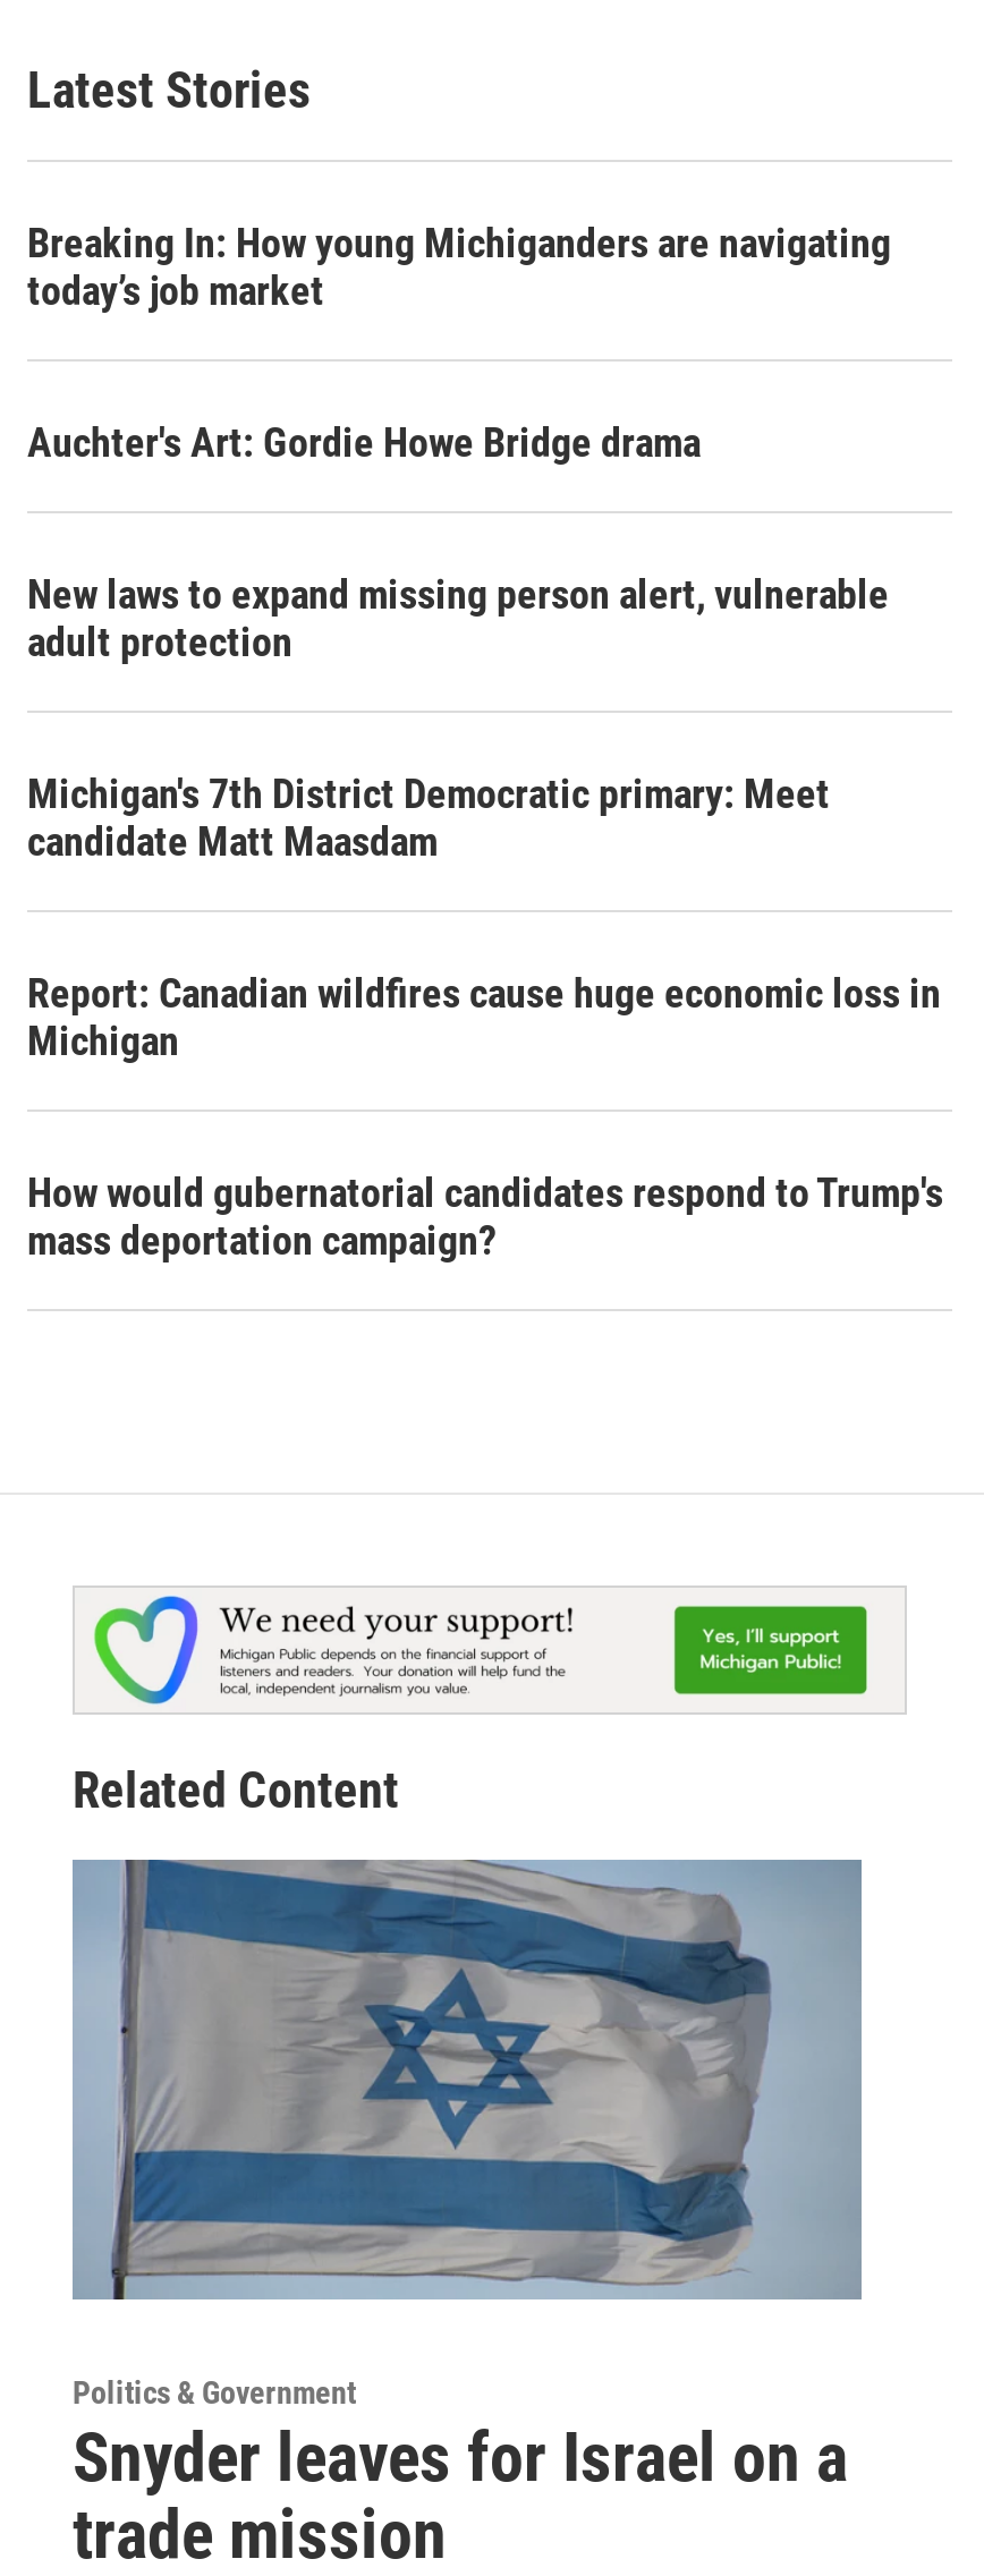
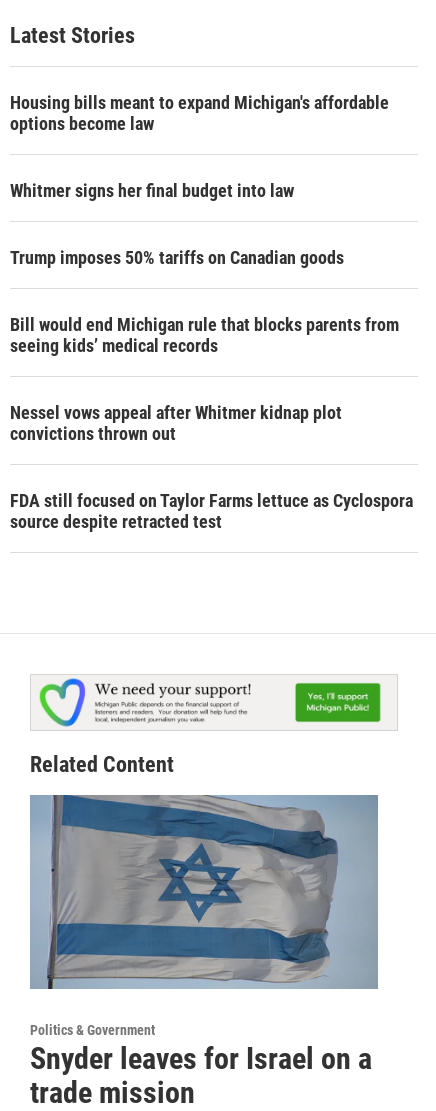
- Breaking In: How young Michiganders are navigating
- today’s job market
+ Housing bills meant to expand Michigan's affordable
+ options become law

- Auchter's Art: Gordie Howe Bridge drama
+ Whitmer signs her final budget into law

- New laws to expand missing person alert, vulnerable
- adult protection
+ Trump imposes 50% tariffs on Canadian goods

- Michigan's 7th District Democratic primary: Meet
- candidate Matt Maasdam
+ Bill would end Michigan rule that blocks parents from
+ seeing kids’ medical records

- Report: Canadian wildfires cause huge economic loss in
- Michigan
+ Nessel vows appeal after Whitmer kidnap plot
+ convictions thrown out

- How would gubernatorial candidates respond to Trump's
- mass deportation campaign?
+ FDA still focused on Taylor Farms lettuce as Cyclospora
+ source despite retracted test
